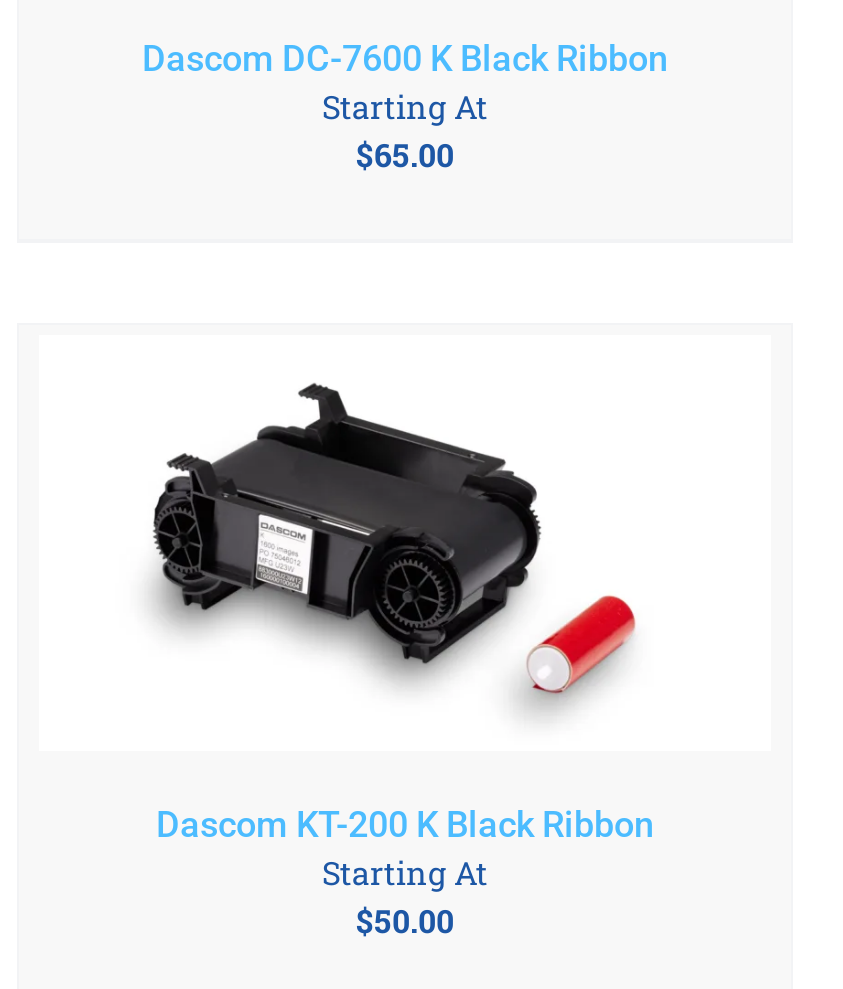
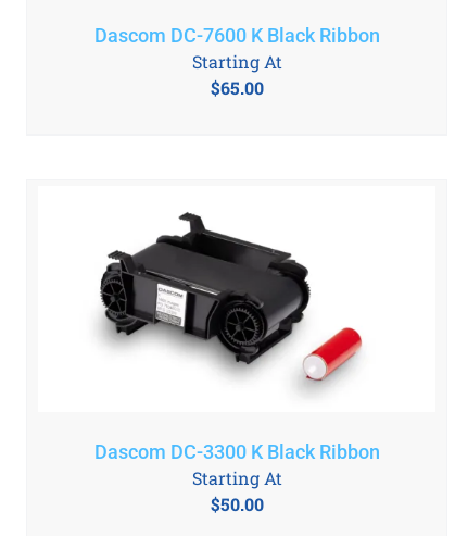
- Dascom KT-200 K Black Ribbon
+ Dascom DC-3300 K Black Ribbon
